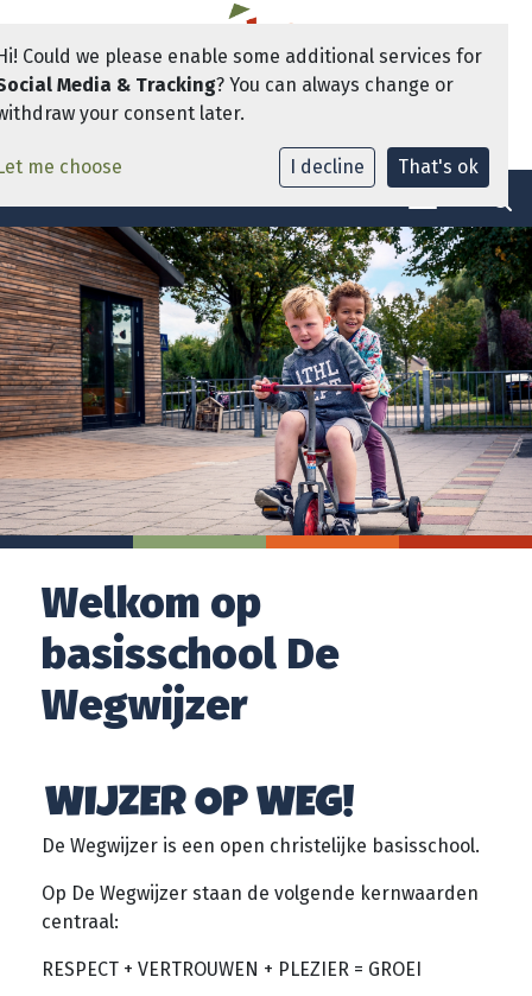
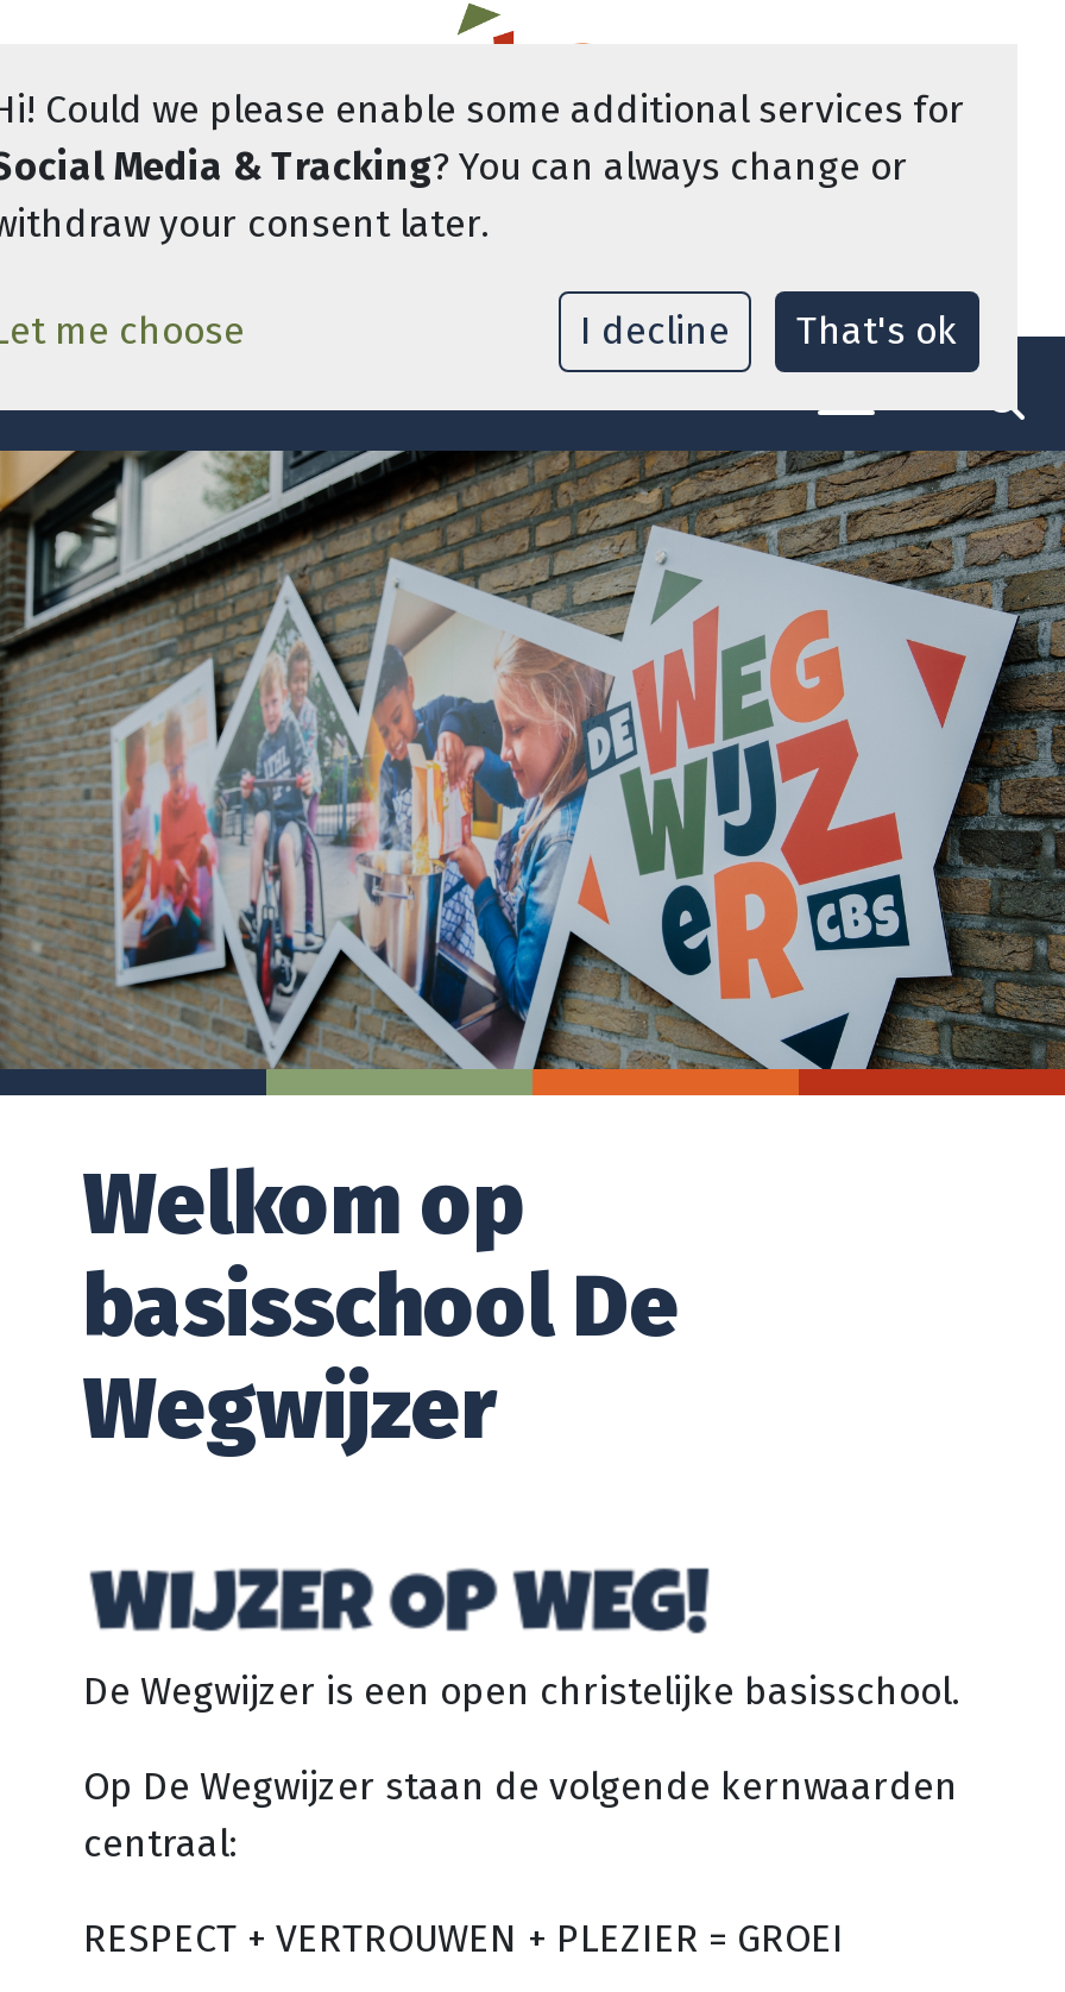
- [image]
+ [image]
